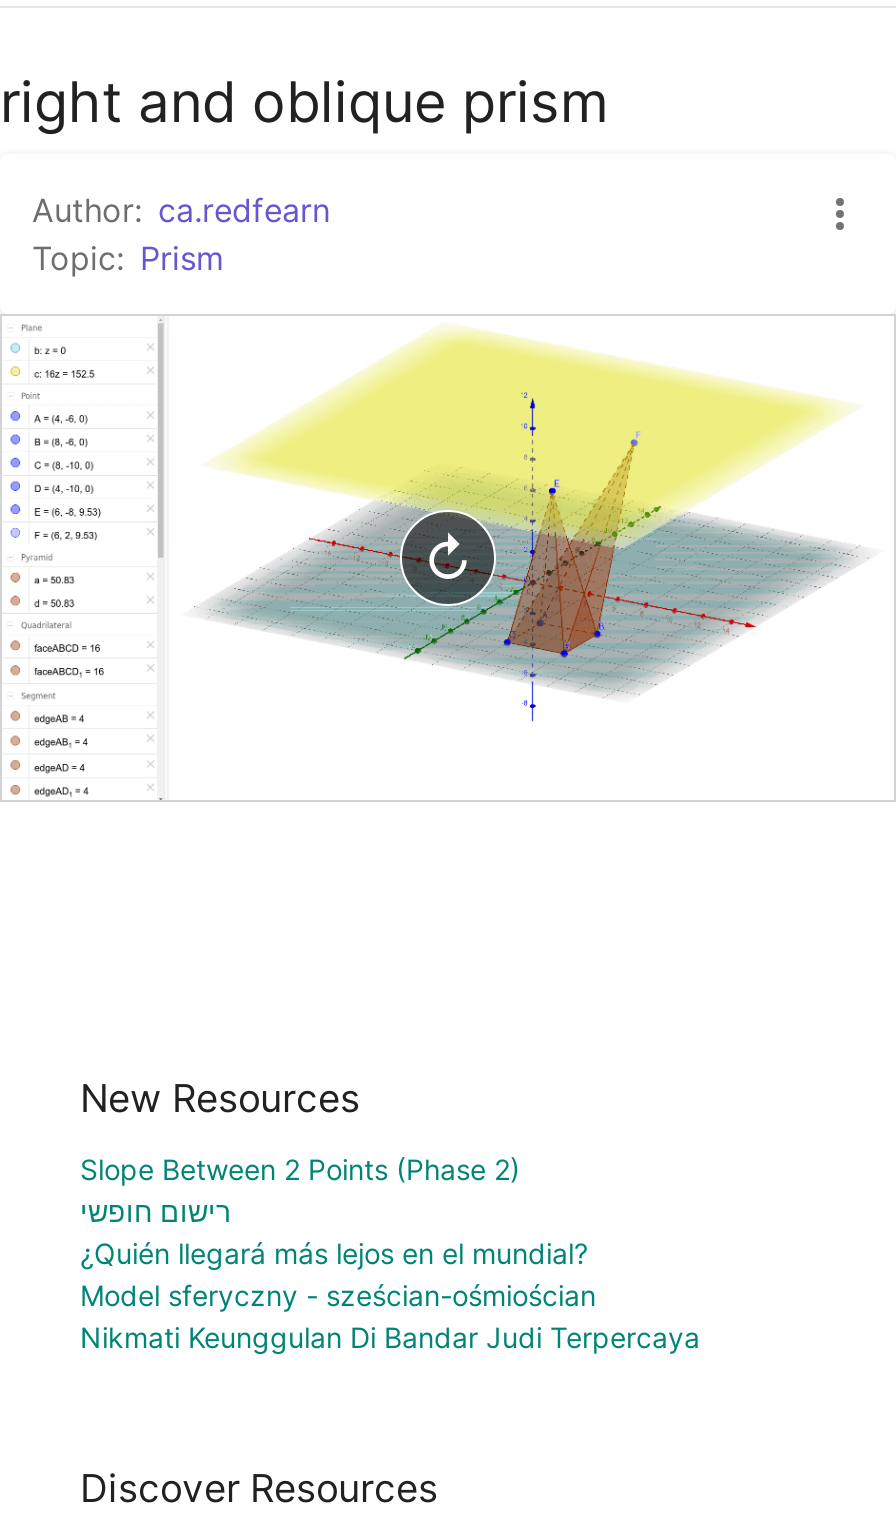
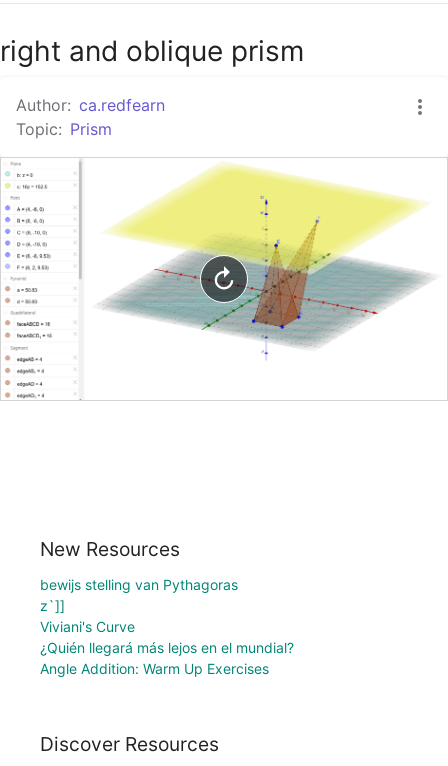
- Slope Between 2 Points (Phase 2)
- רישום חופשי
+ bewijs stelling van Pythagoras
+ z`]]
+ Viviani's Curve

moved down: ¿Quién llegará más lejos en el mundial?

- Model sferyczny - sześcian-ośmiościan
- Nikmati Keunggulan Di Bandar Judi Terpercaya
+ Angle Addition: Warm Up Exercises
